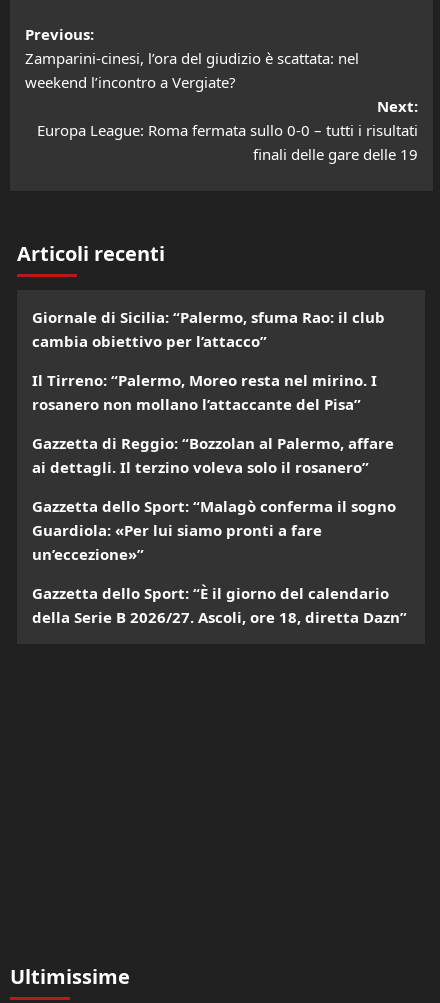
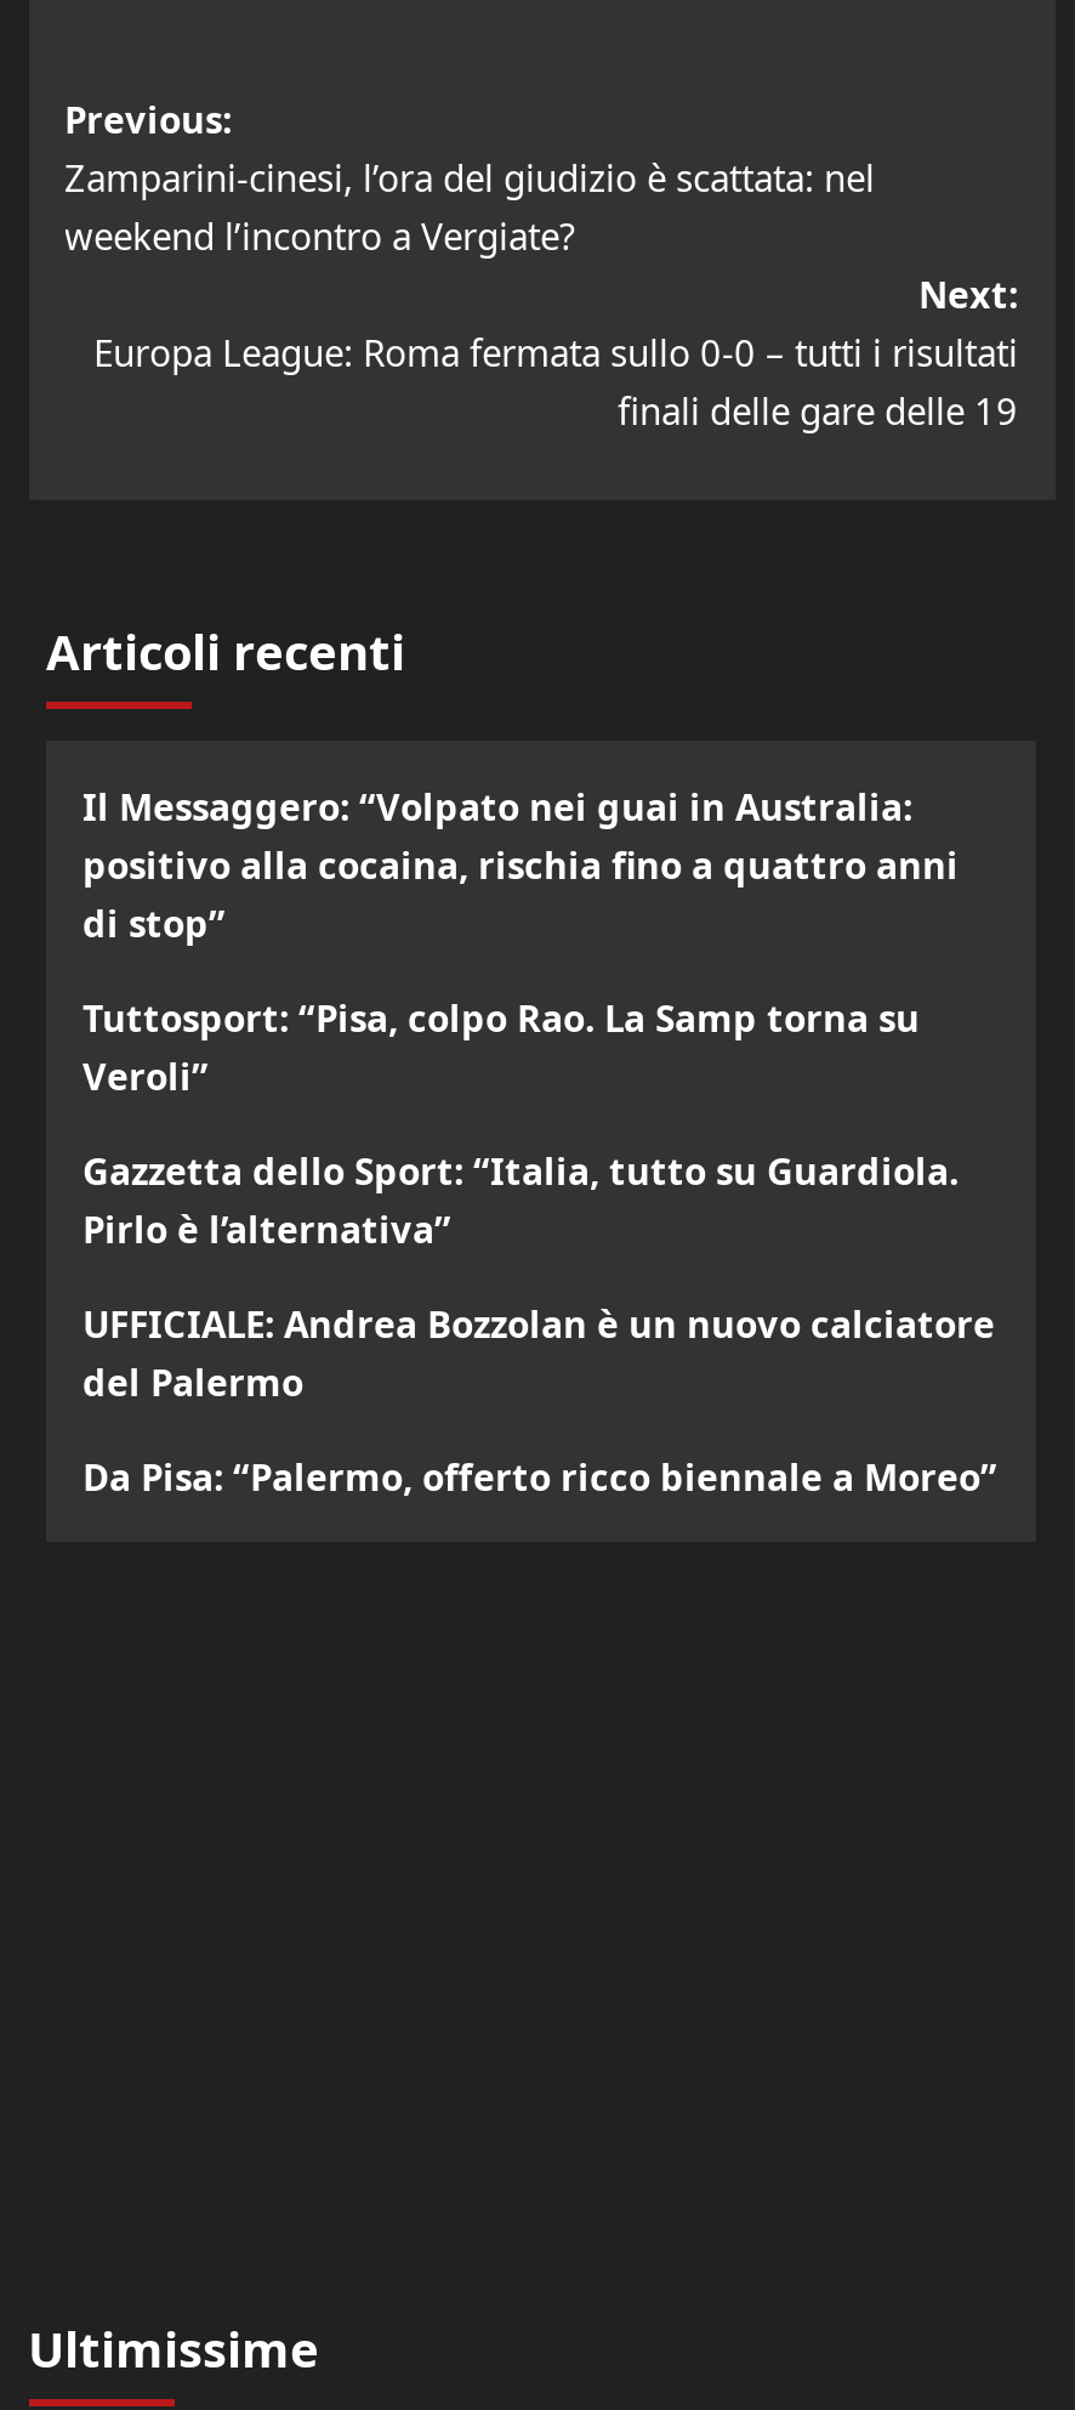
- Giornale di Sicilia: “Palermo, sfuma Rao: il club
- cambia obiettivo per l’attacco”
+ Il Messaggero: “Volpato nei guai in Australia:
+ positivo alla cocaina, rischia fino a quattro anni
+ di stop”

- Il Tirreno: “Palermo, Moreo resta nel mirino. I
- rosanero non mollano l’attaccante del Pisa”
+ Tuttosport: “Pisa, colpo Rao. La Samp torna su
+ Veroli”

- Gazzetta di Reggio: “Bozzolan al Palermo, affare
- ai dettagli. Il terzino voleva solo il rosanero”
+ Gazzetta dello Sport: “Italia, tutto su Guardiola.
+ Pirlo è l’alternativa”

- Gazzetta dello Sport: “Malagò conferma il sogno
- Guardiola: «Per lui siamo pronti a fare
- un’eccezione»”
+ UFFICIALE: Andrea Bozzolan è un nuovo calciatore
+ del Palermo

- Gazzetta dello Sport: “È il giorno del calendario
- della Serie B 2026/27. Ascoli, ore 18, diretta Dazn”
+ Da Pisa: “Palermo, offerto ricco biennale a Moreo”
